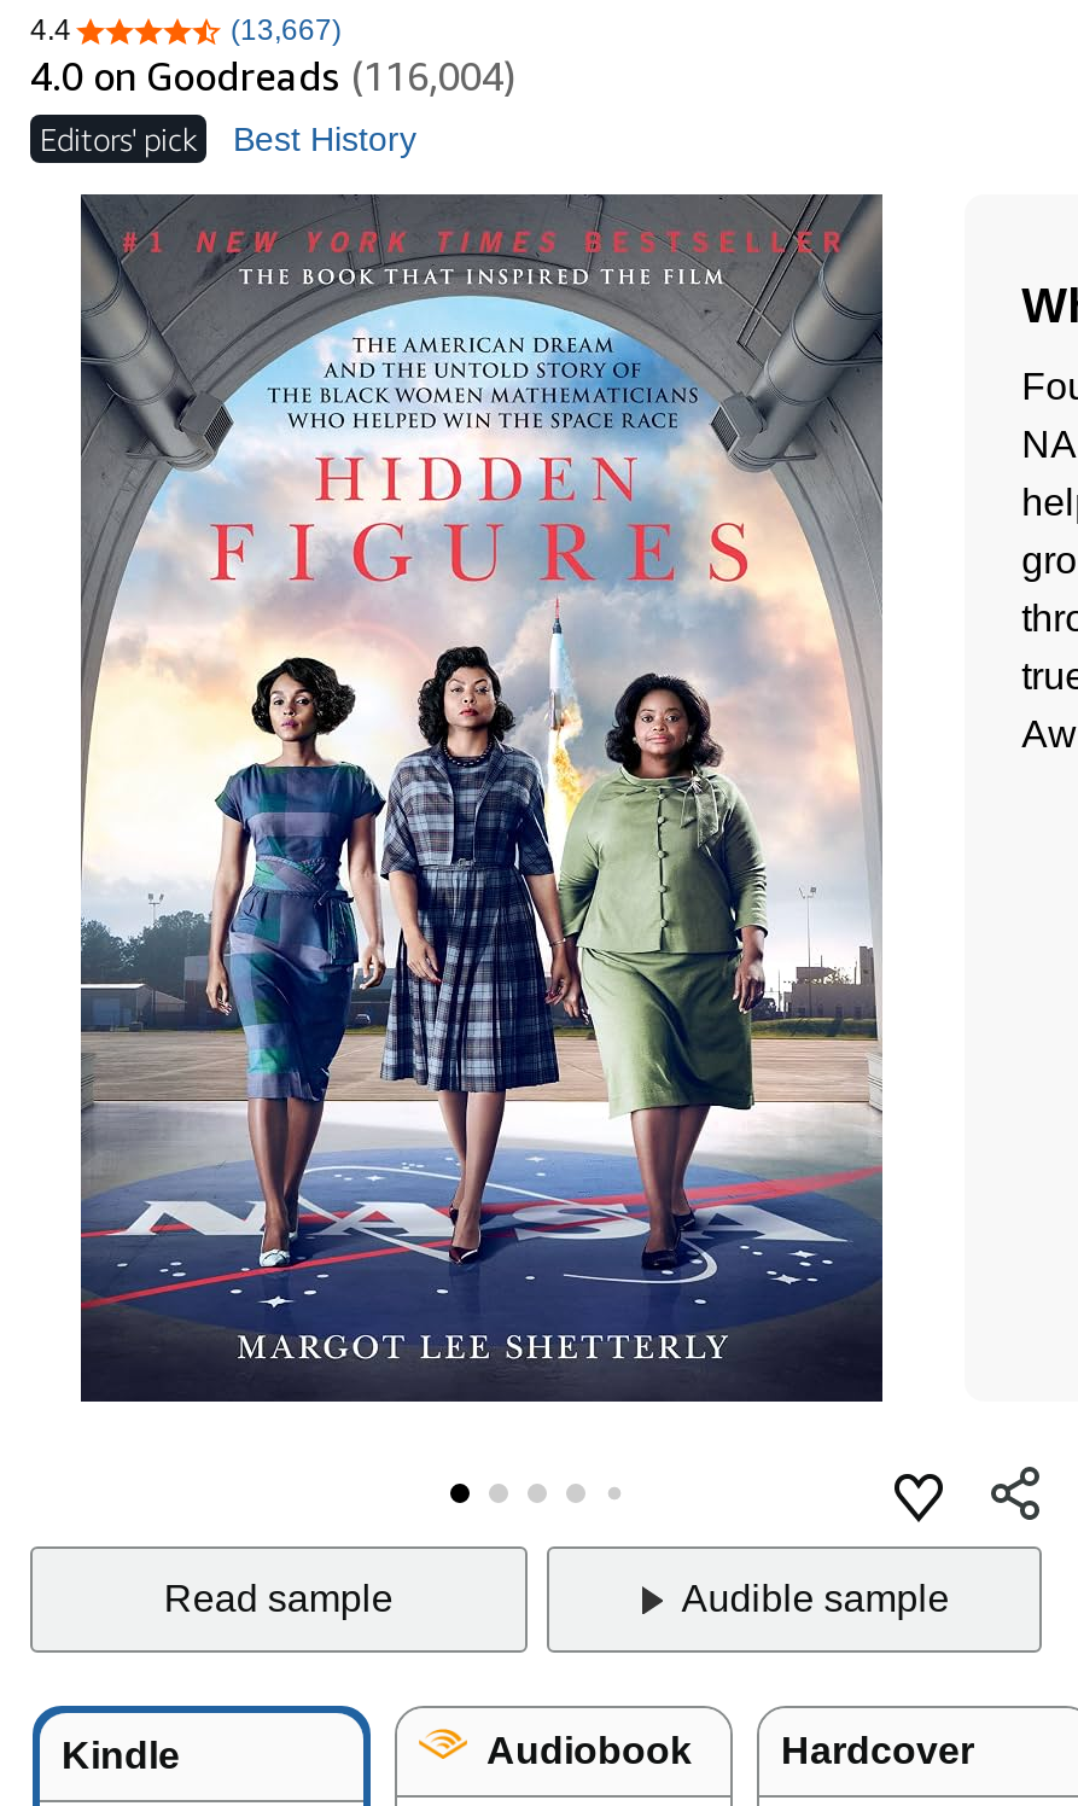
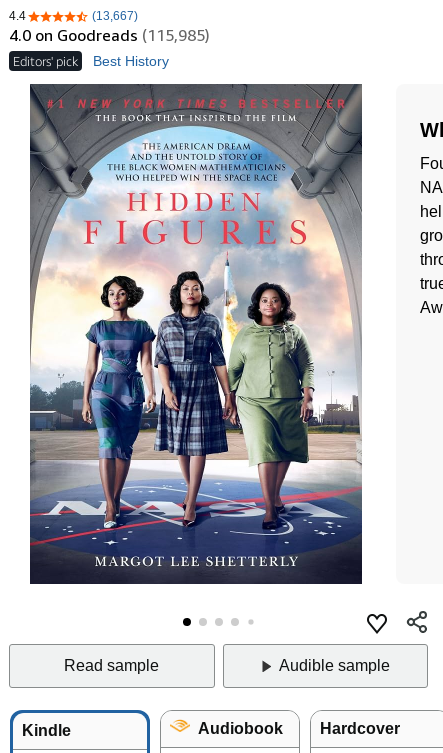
- 4.0 on Goodreads (116,004)
+ 4.0 on Goodreads (115,985)
